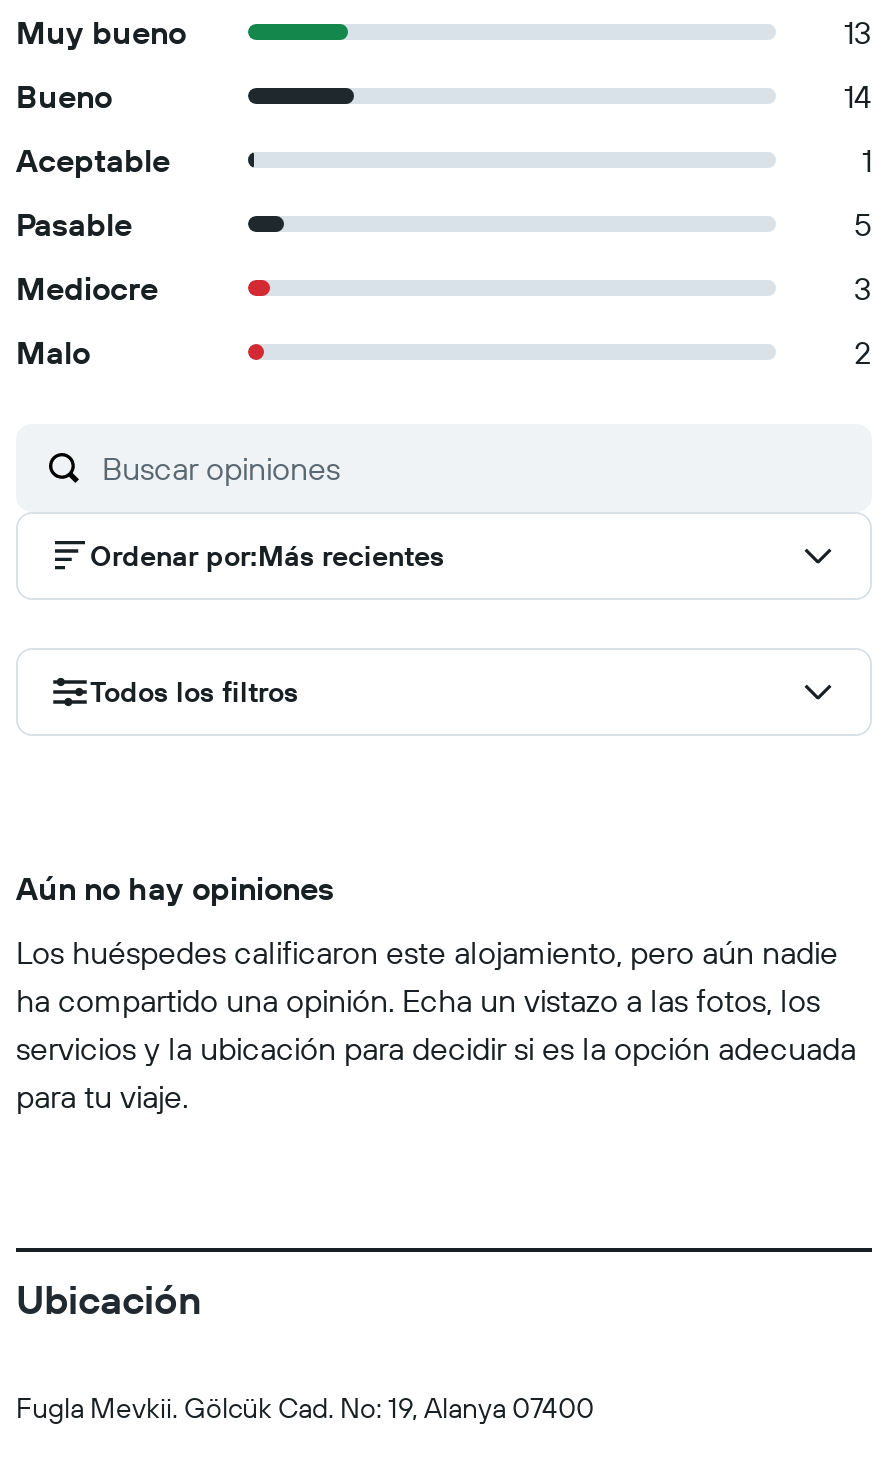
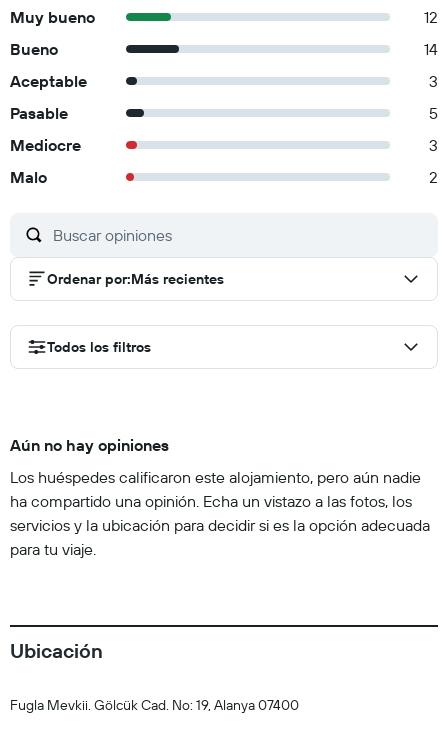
- 13
+ 12

- 1
+ 3
